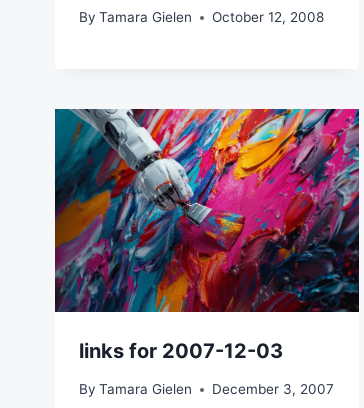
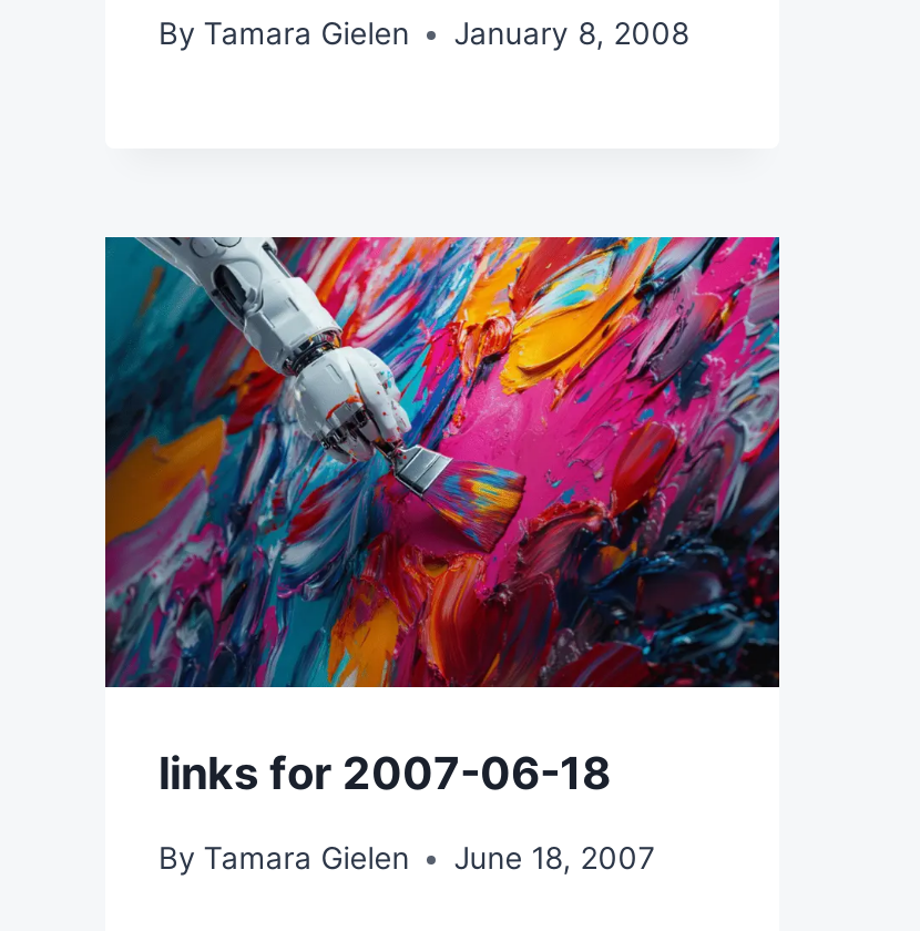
- By Tamara Gielen October 12, 2008
+ By Tamara Gielen January 8, 2008

- links for 2007-12-03
+ links for 2007-06-18

- By Tamara Gielen December 3, 2007
+ By Tamara Gielen June 18, 2007
